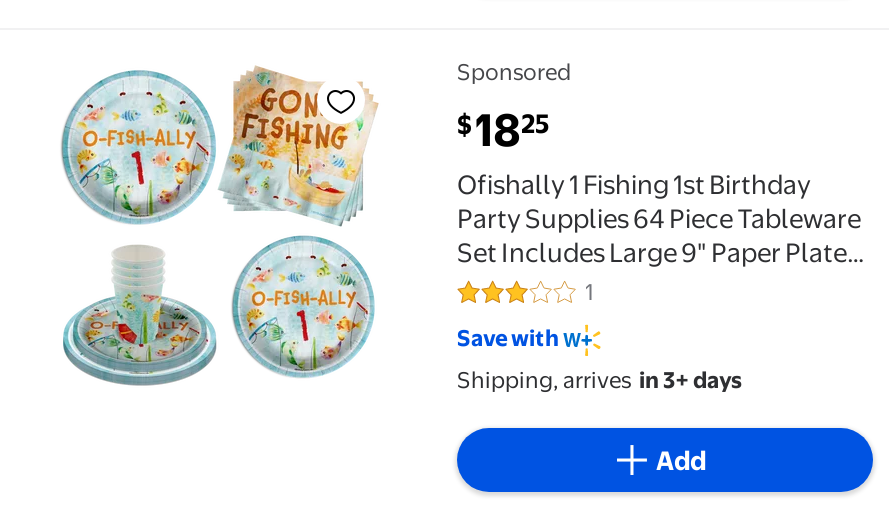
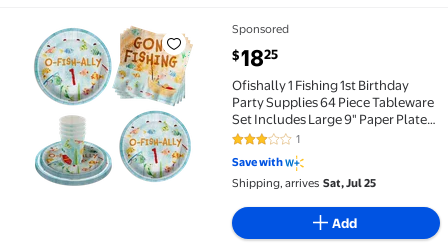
- Shipping, arrives in 3+ days
+ Shipping, arrives Sat, Jul 25
